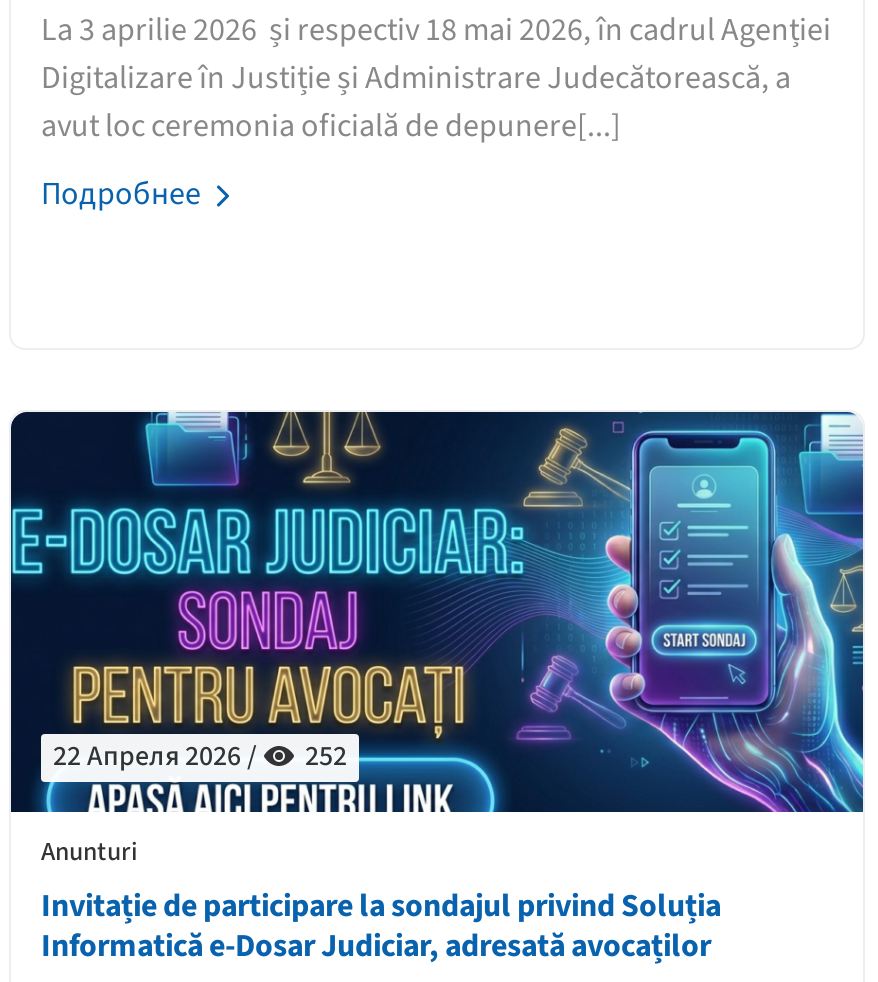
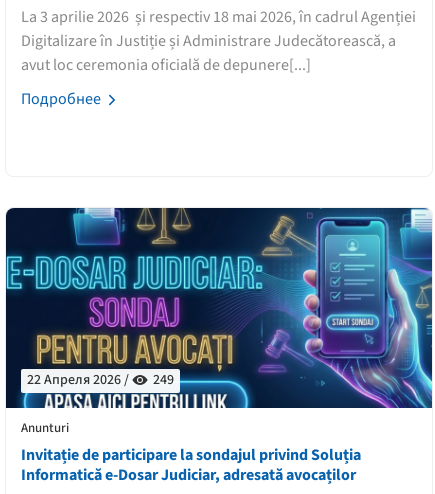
- 22 Апреля 2026 / 252
+ 22 Апреля 2026 / 249
